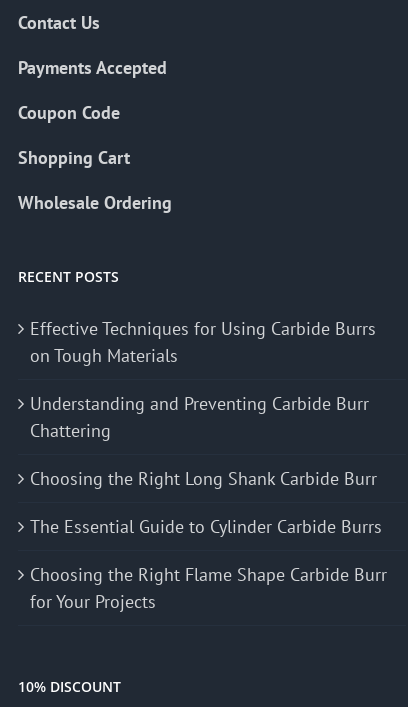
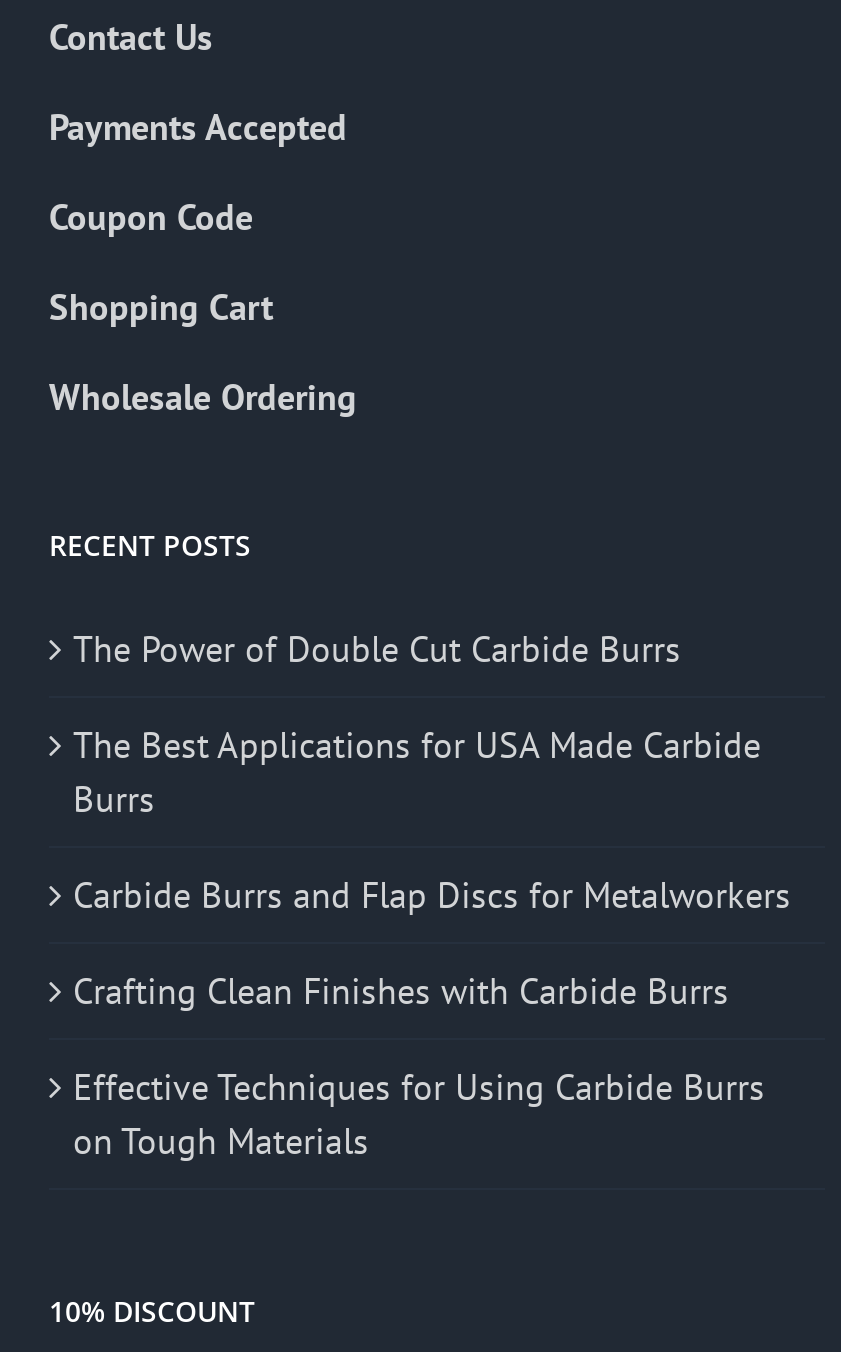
+ The Power of Double Cut Carbide Burrs
+ The Best Applications for USA Made Carbide
+ Burrs
+ Carbide Burrs and Flap Discs for Metalworkers
+ Crafting Clean Finishes with Carbide Burrs

moved down: Effective Techniques for Using Carbide Burrs | on Tough Materials

- Understanding and Preventing Carbide Burr
- Chattering
- Choosing the Right Long Shank Carbide Burr
- The Essential Guide to Cylinder Carbide Burrs
- Choosing the Right Flame Shape Carbide Burr
- for Your Projects
